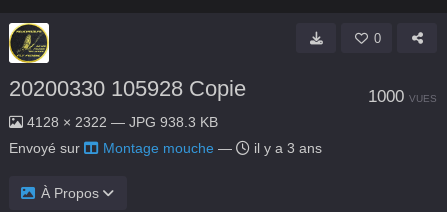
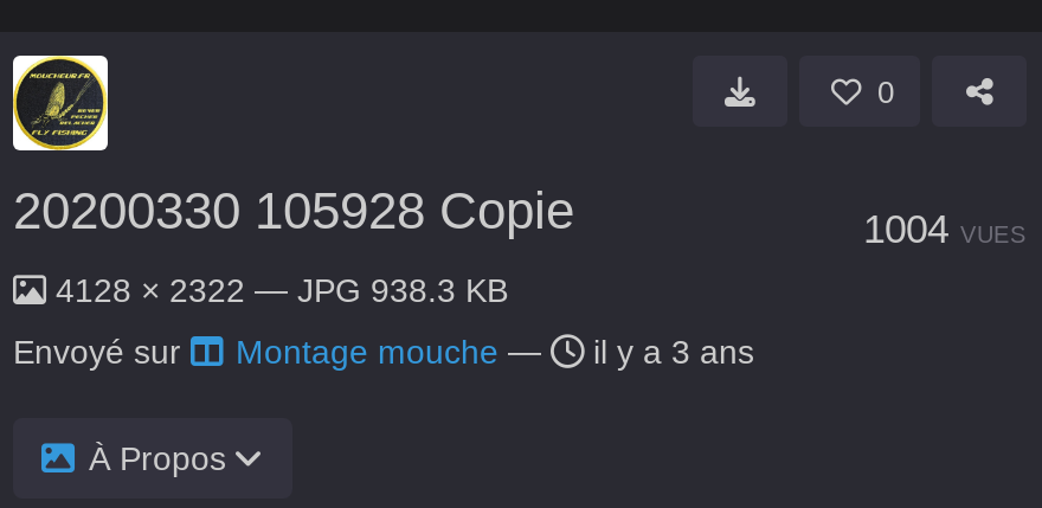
- 1000 VUES
+ 1004 VUES
